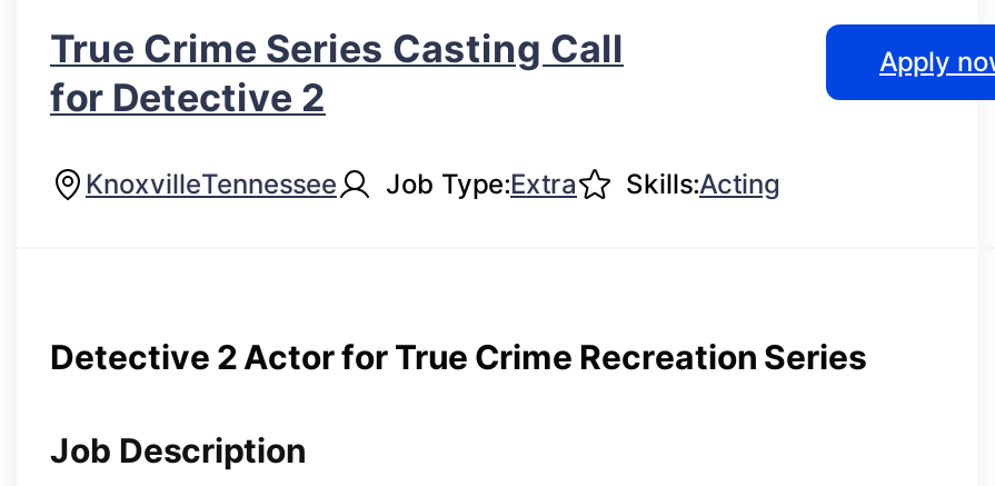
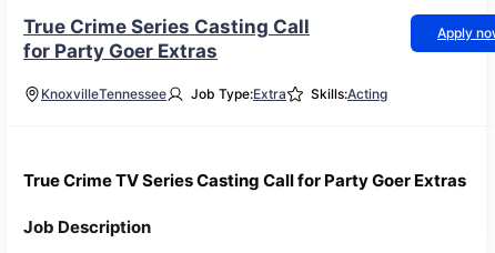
- for Detective 2
+ for Party Goer Extras

- Detective 2 Actor for True Crime Recreation Series
+ True Crime TV Series Casting Call for Party Goer Extras
